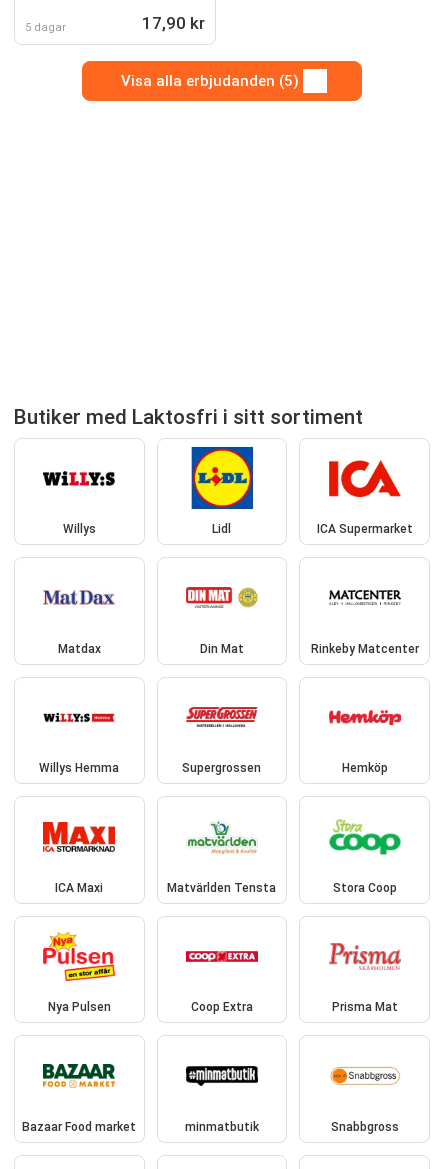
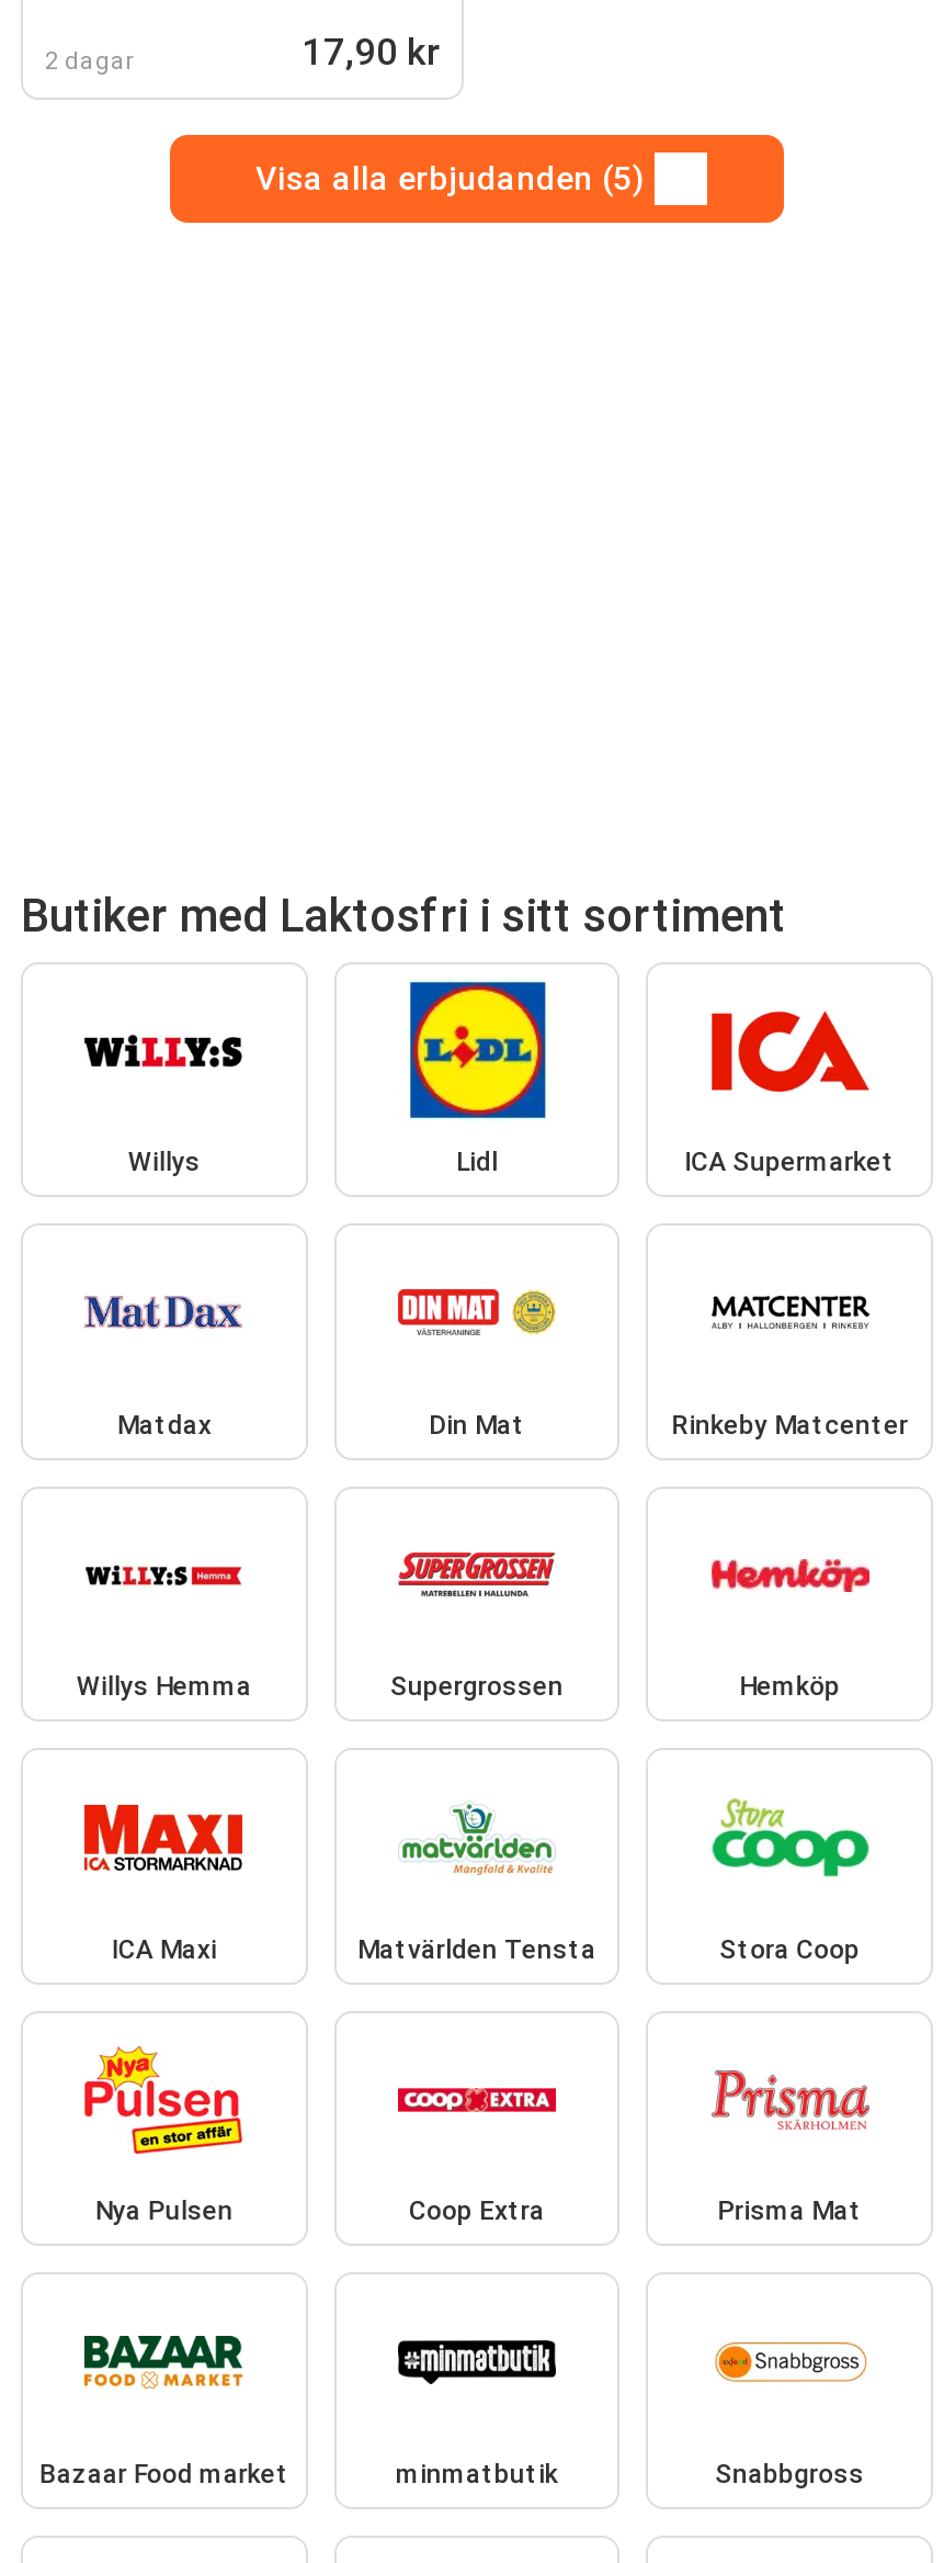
- 5 dagar
+ 2 dagar
